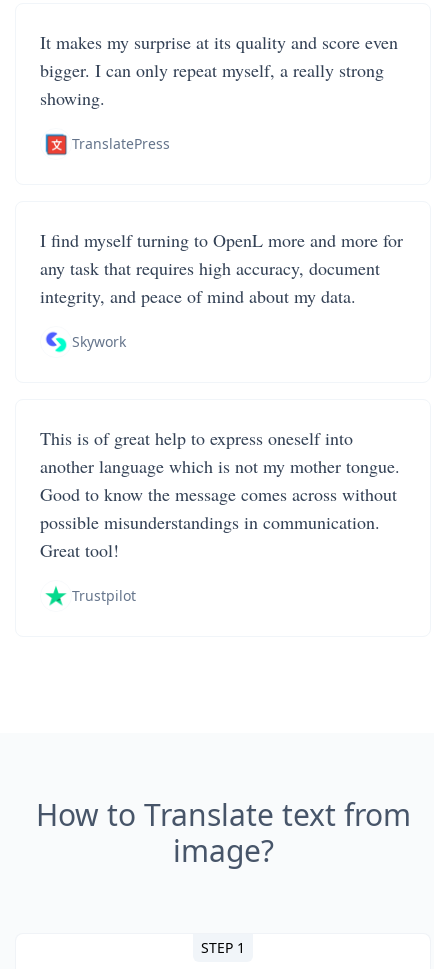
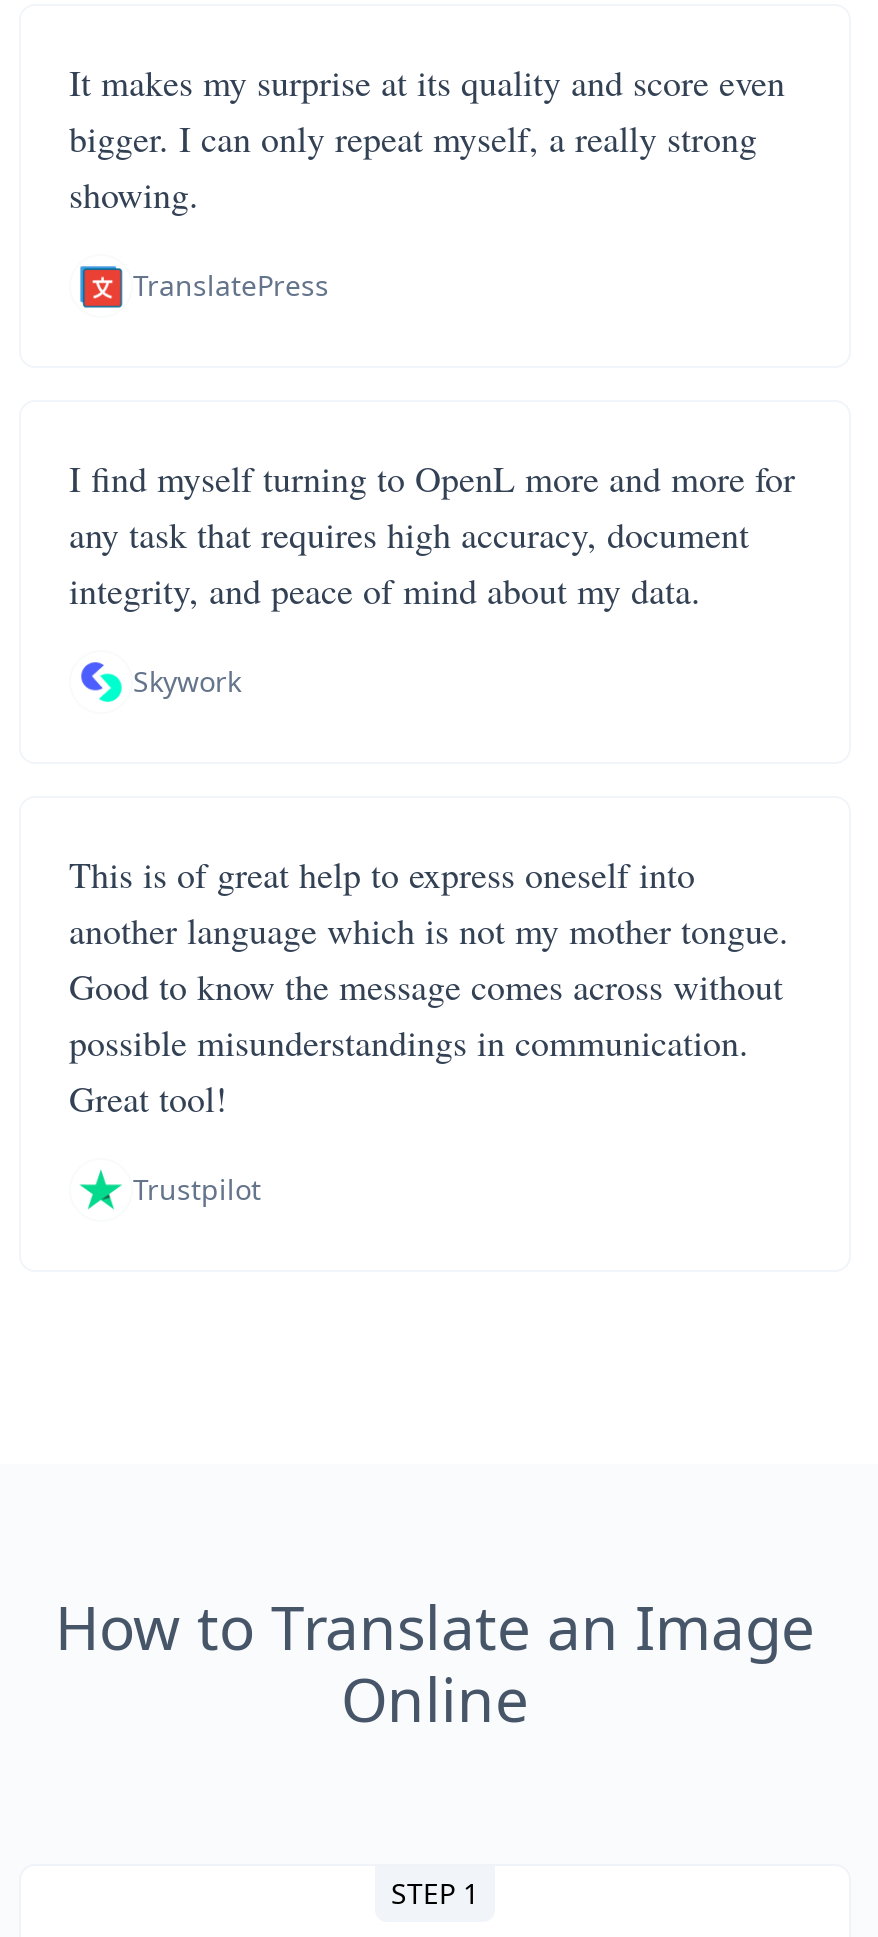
- How to Translate text from
- image?
+ How to Translate an Image
+ Online
